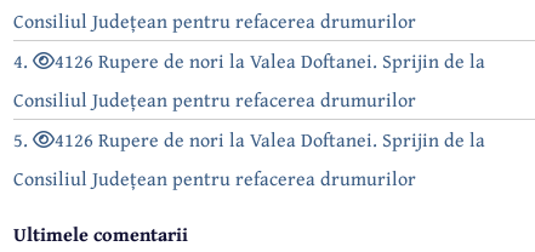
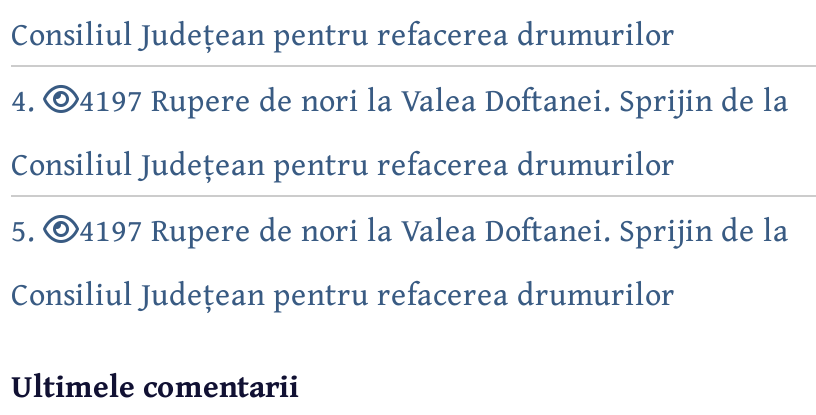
- 4126 Rupere de nori la Valea Doftanei. Sprijin de la
+ 4197 Rupere de nori la Valea Doftanei. Sprijin de la

- 4126 Rupere de nori la Valea Doftanei. Sprijin de la
+ 4197 Rupere de nori la Valea Doftanei. Sprijin de la
